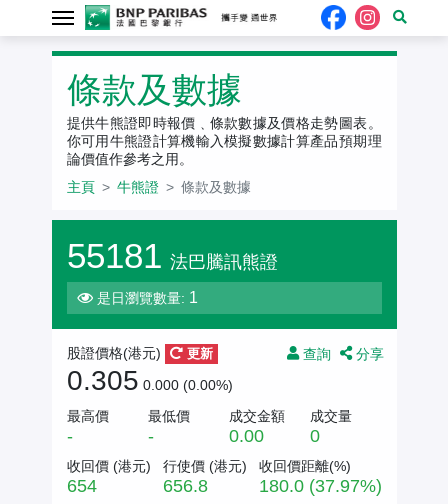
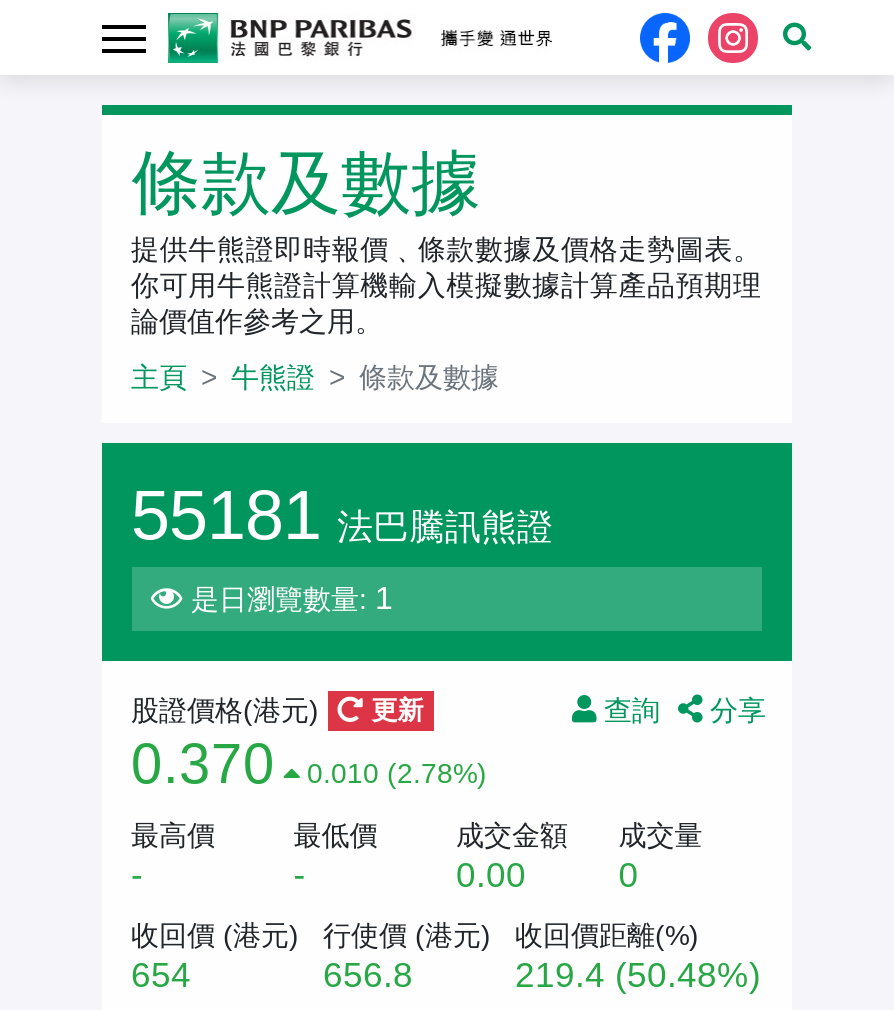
- 0.305 0.000 (0.00%)
+ 0.370
+ 0.010 (2.78%)

- 180.0 (37.97%)
+ 219.4 (50.48%)
